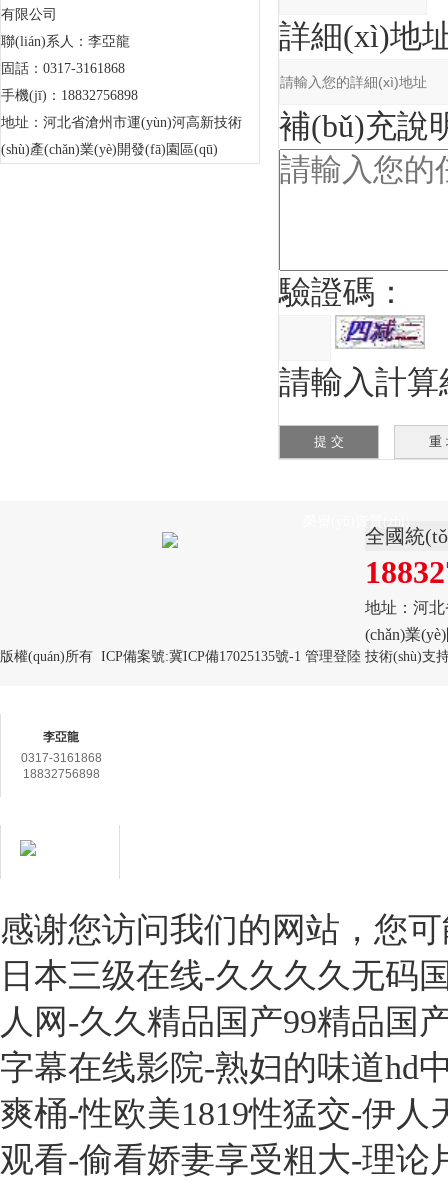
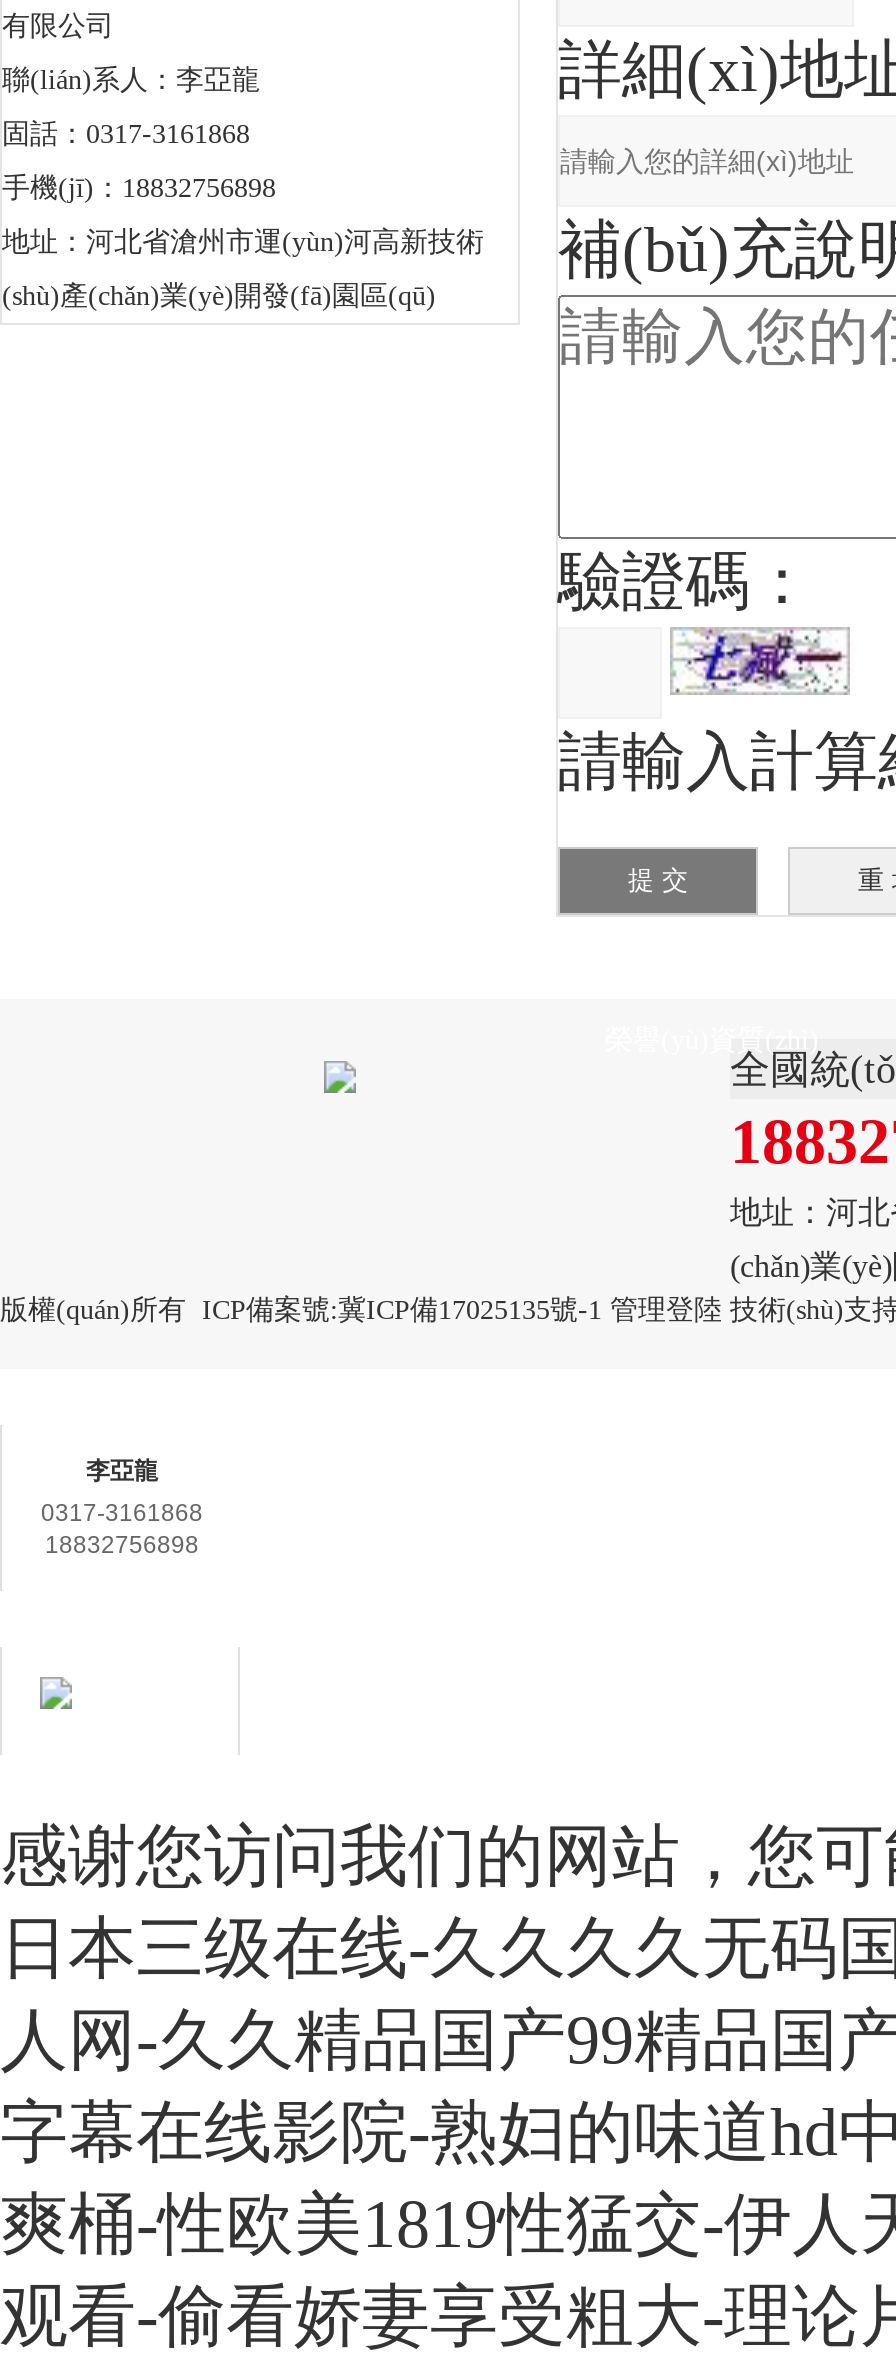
- [image]
+ [image]
